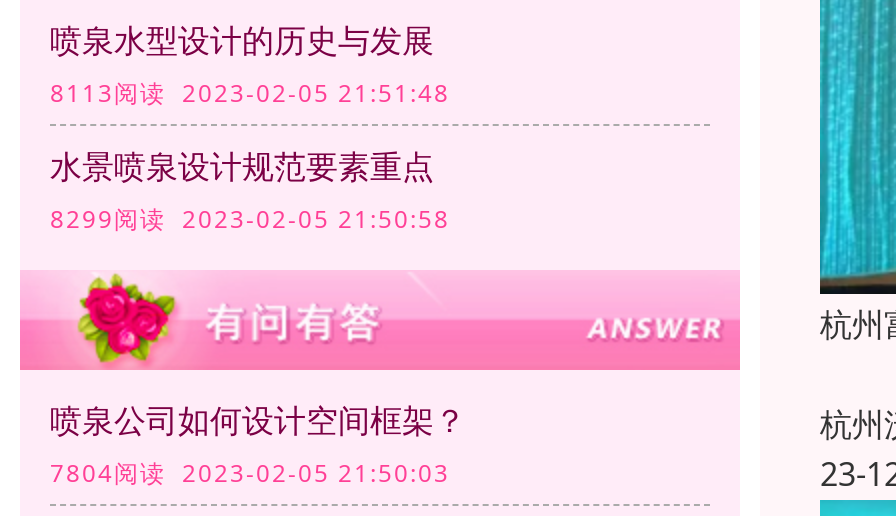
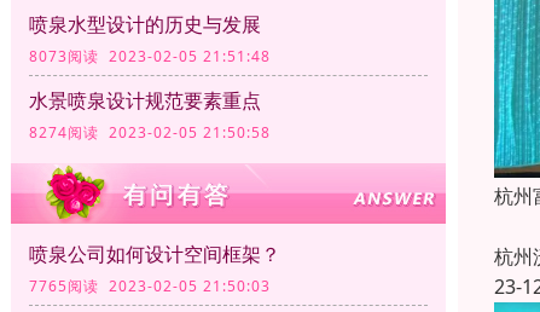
- 8113阅读 2023-02-05 21:51:48
+ 8073阅读 2023-02-05 21:51:48

- 8299阅读 2023-02-05 21:50:58
+ 8274阅读 2023-02-05 21:50:58

- 7804阅读 2023-02-05 21:50:03
+ 7765阅读 2023-02-05 21:50:03
